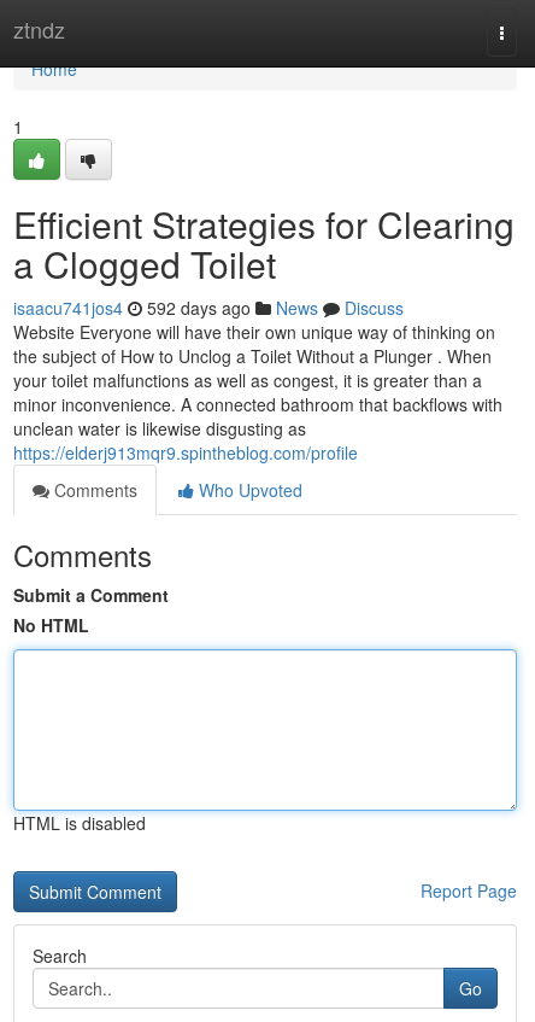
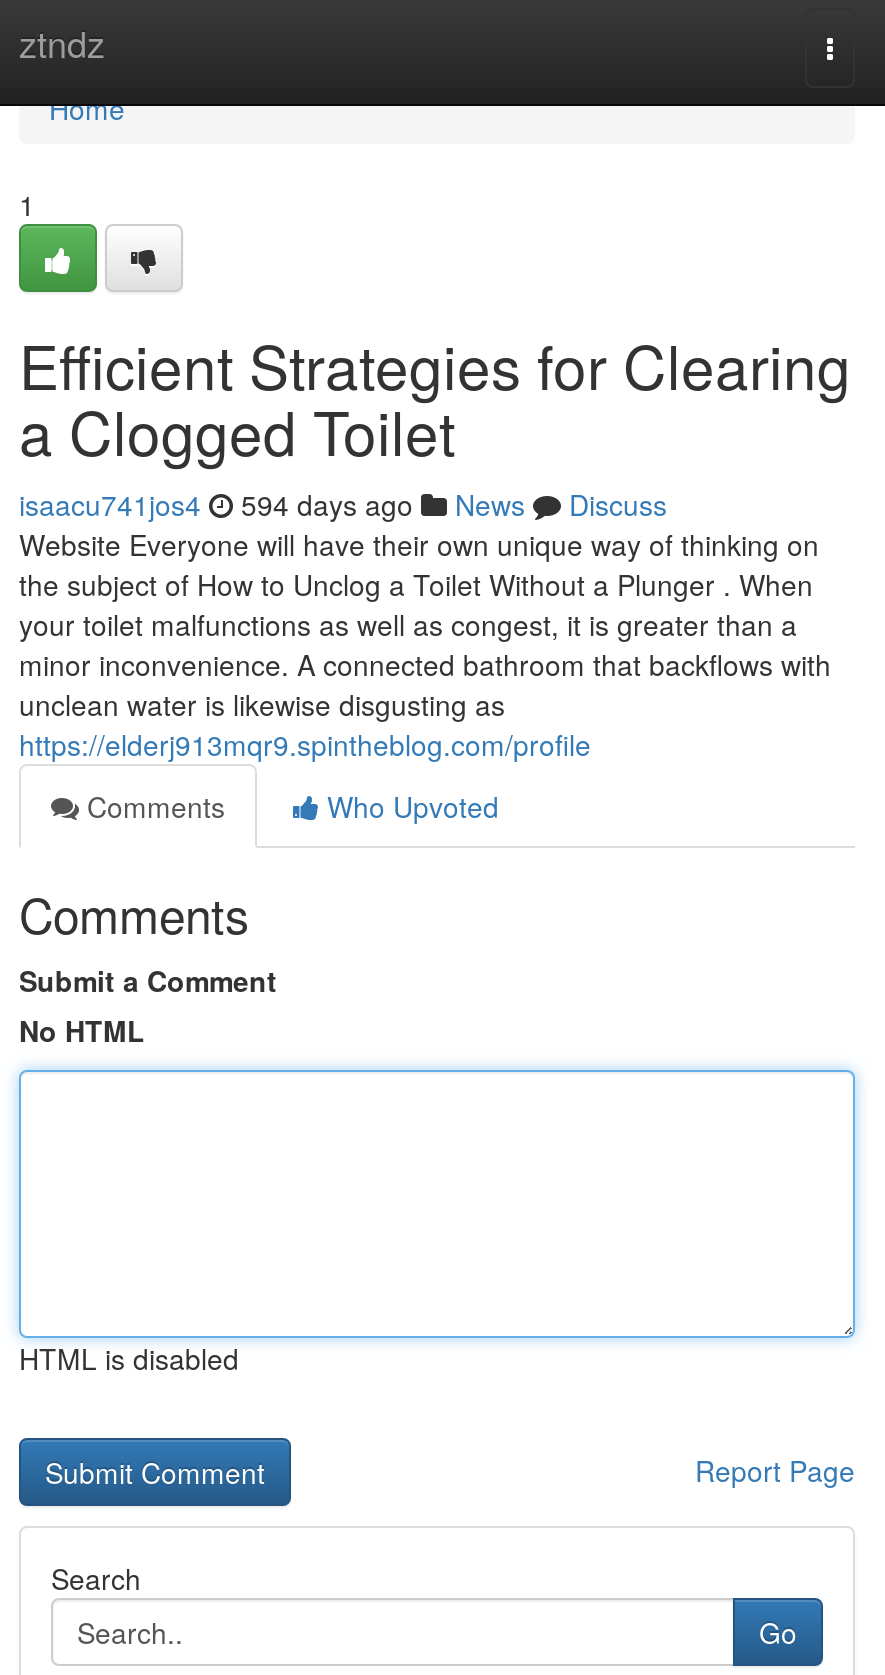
- isaacu741jos4 592 days ago News Discuss
+ isaacu741jos4 594 days ago News Discuss
